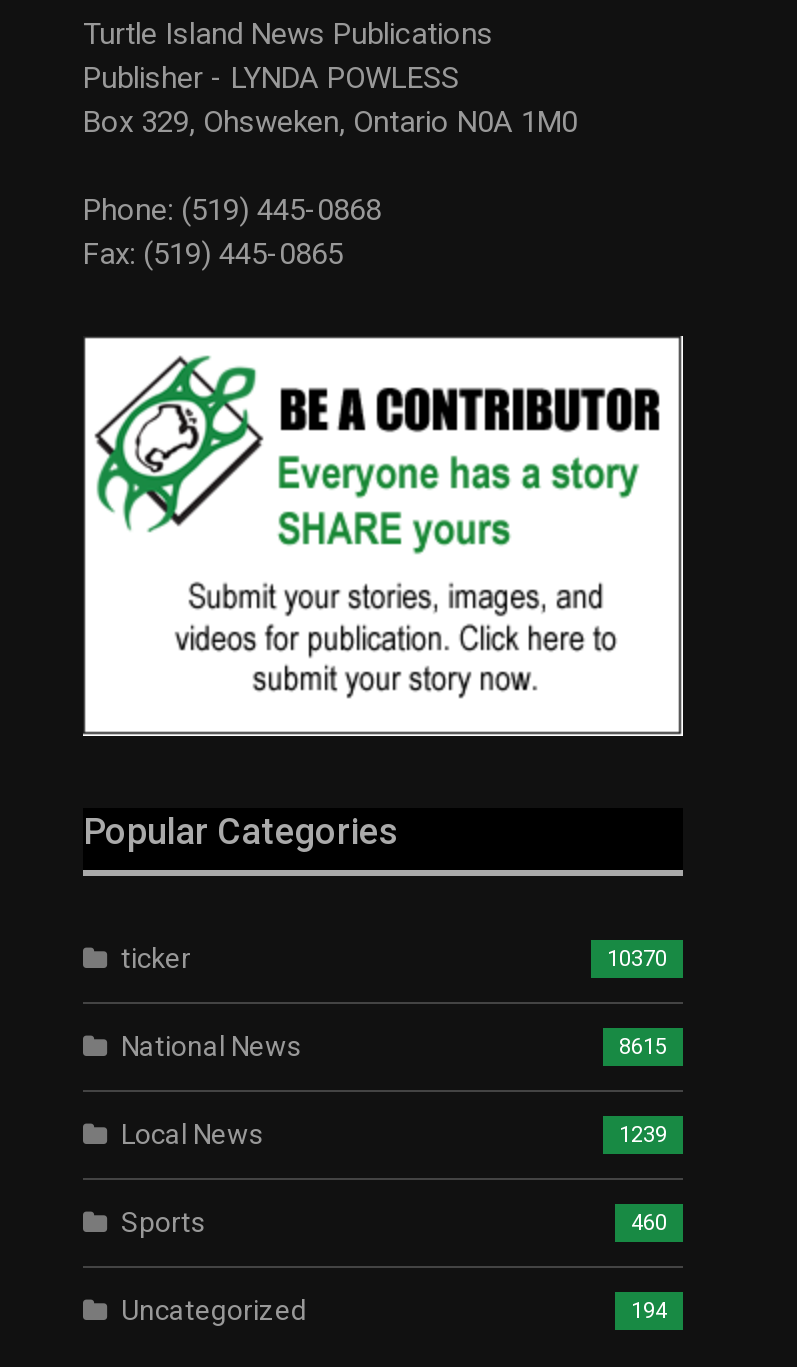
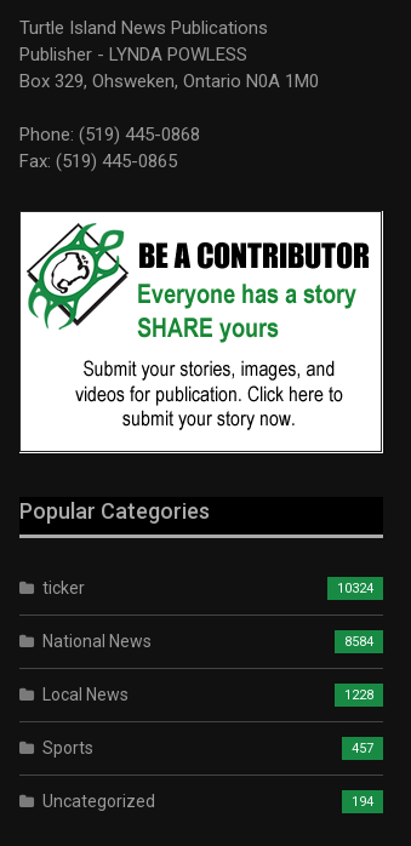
- 10370
+ 10324

- 8615
+ 8584

- 1239
+ 1228

- 460
+ 457
